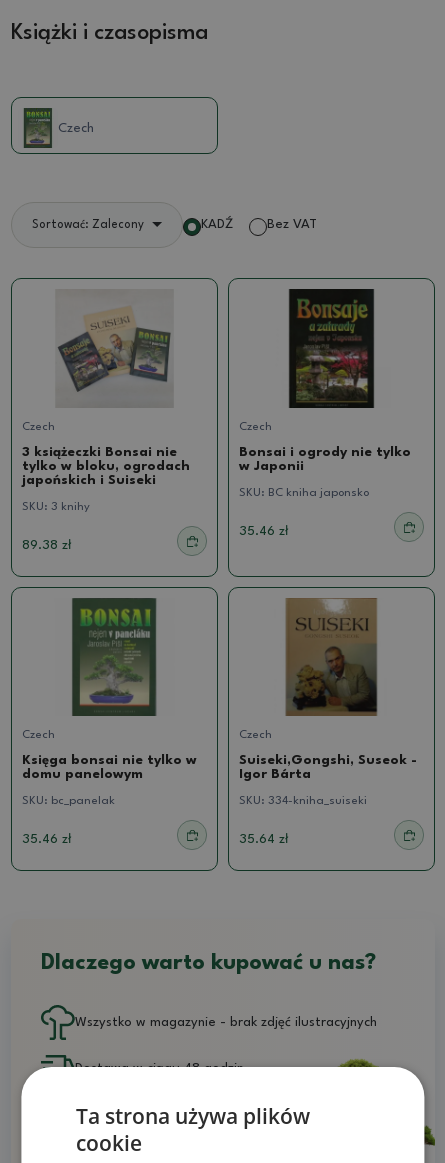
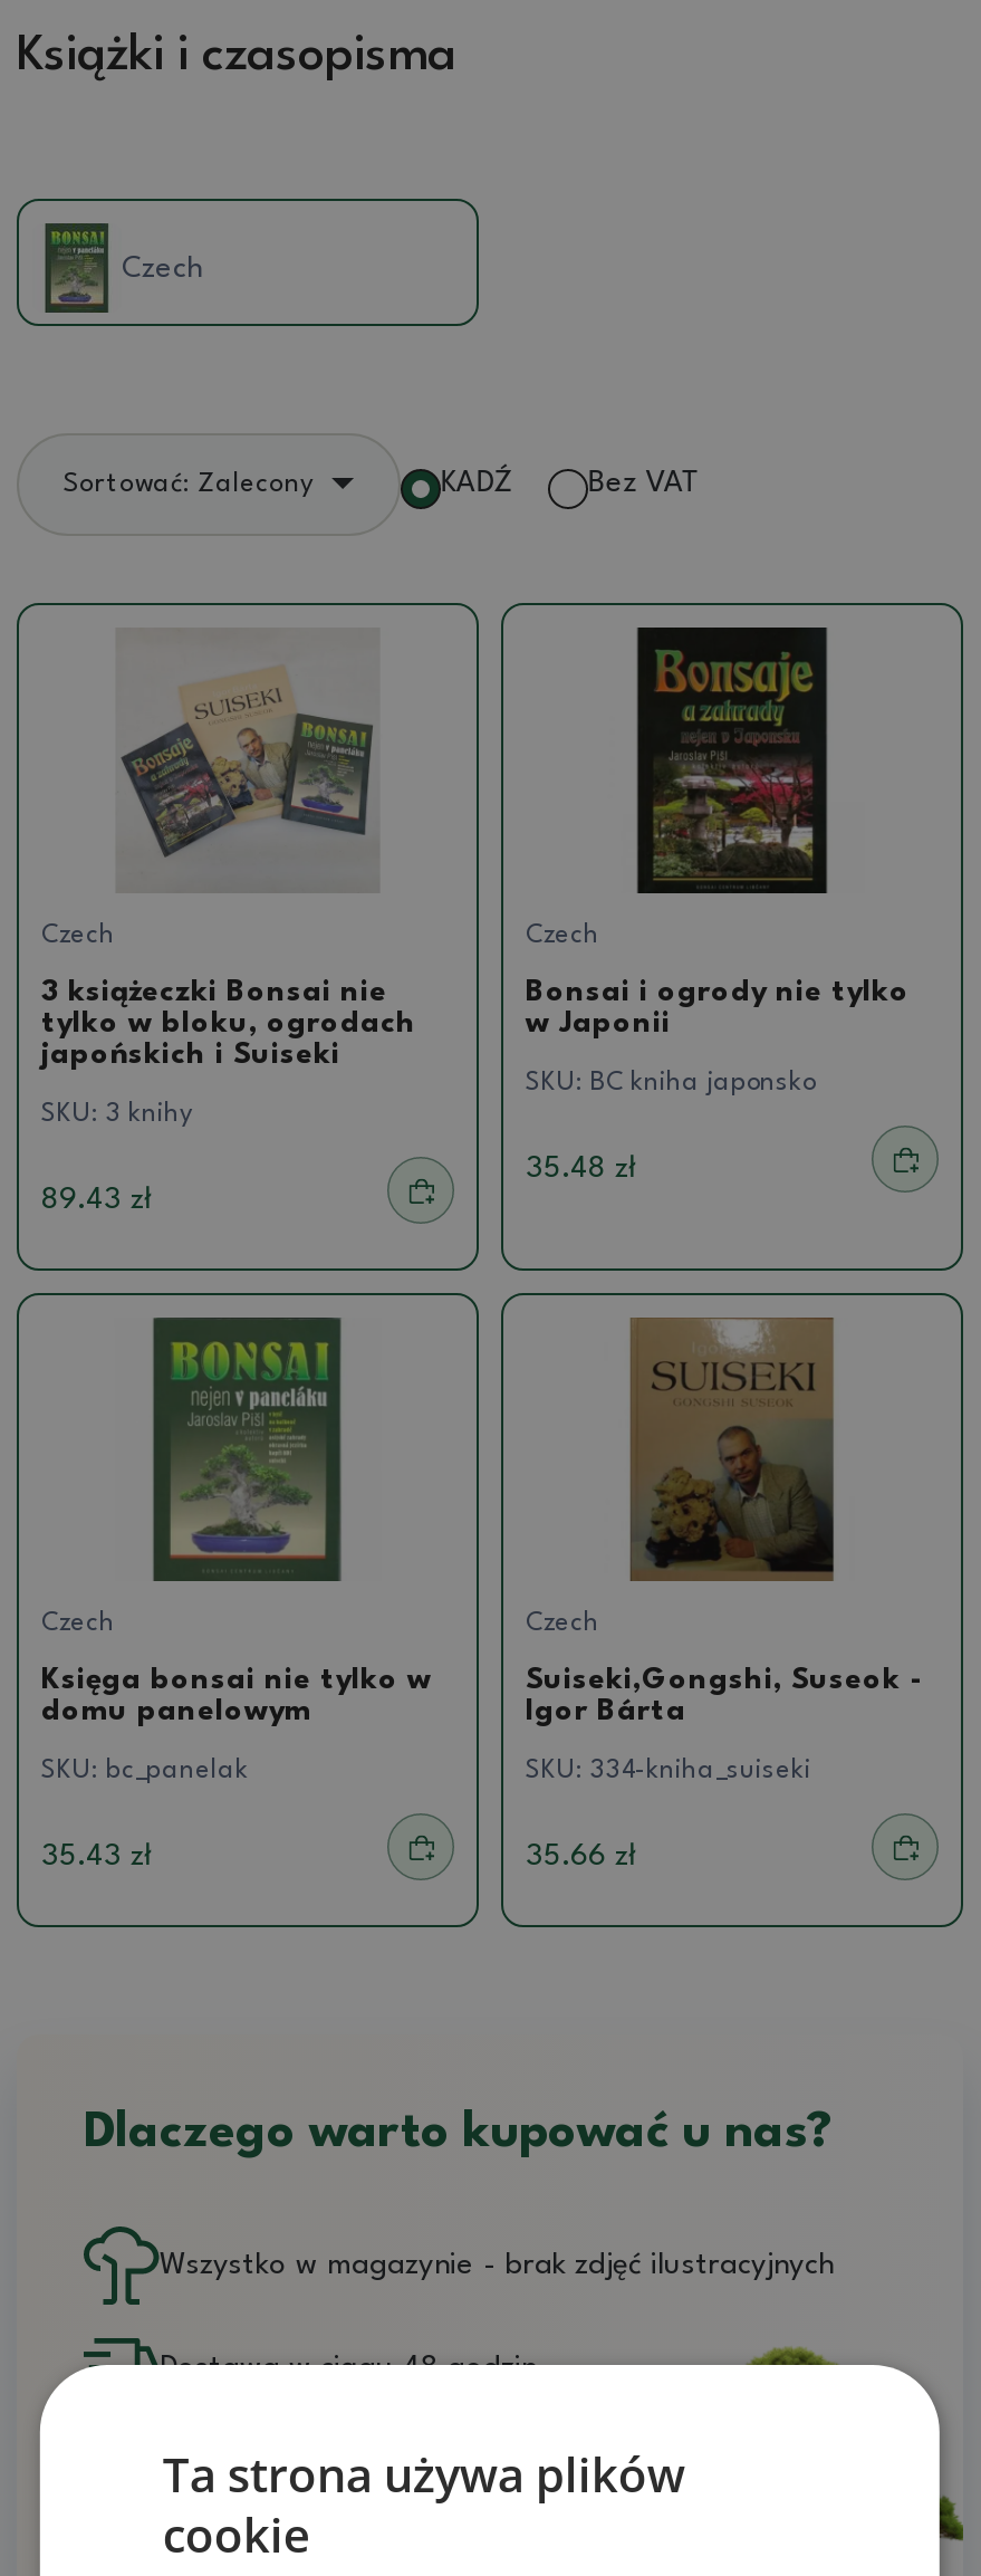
- 35.46 zł
+ 35.48 zł

- 89.38 zł
+ 89.43 zł

- 35.46 zł
+ 35.43 zł

- 35.64 zł
+ 35.66 zł
